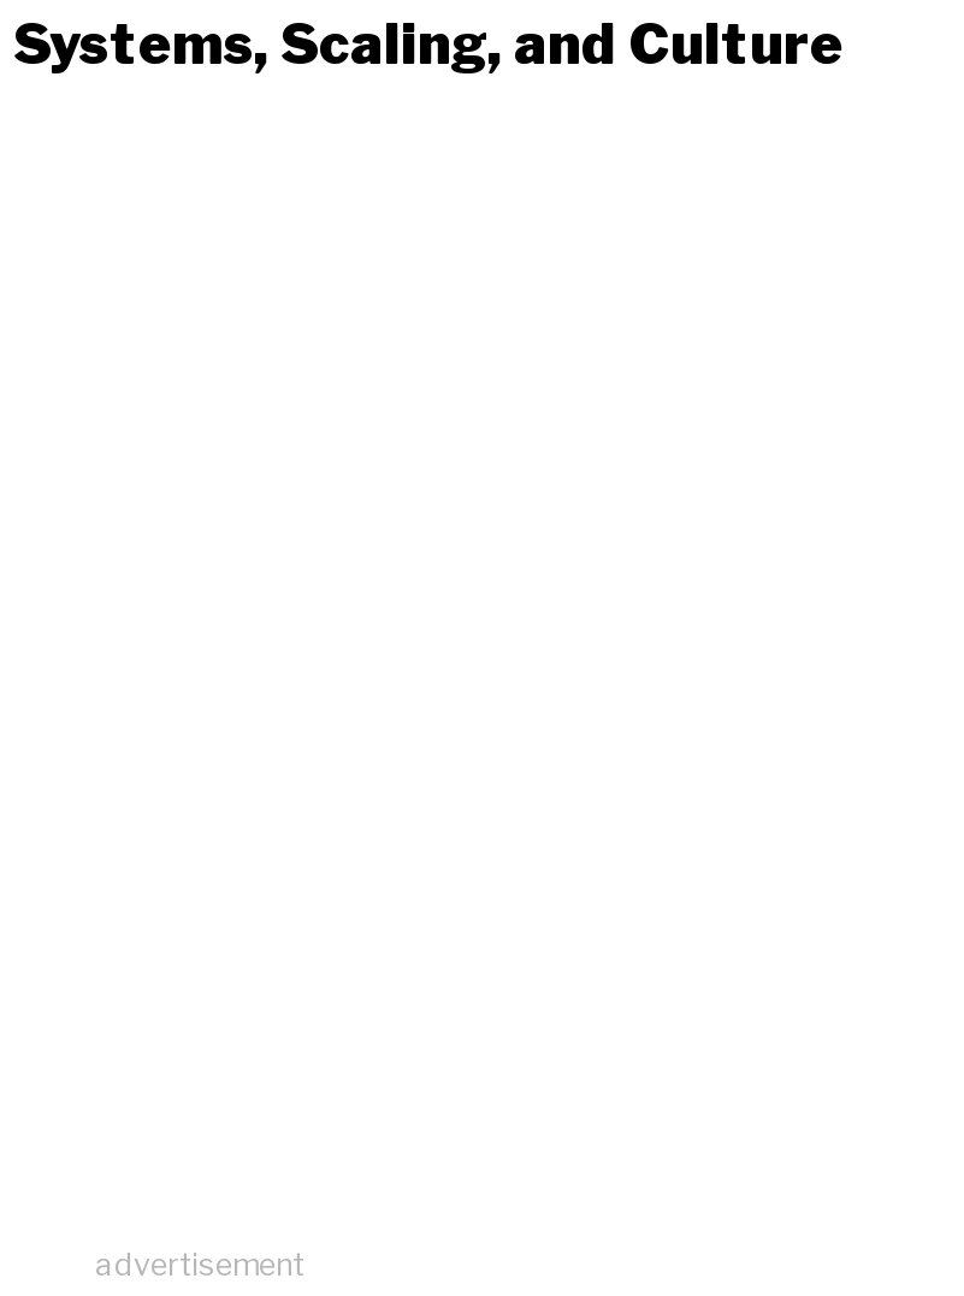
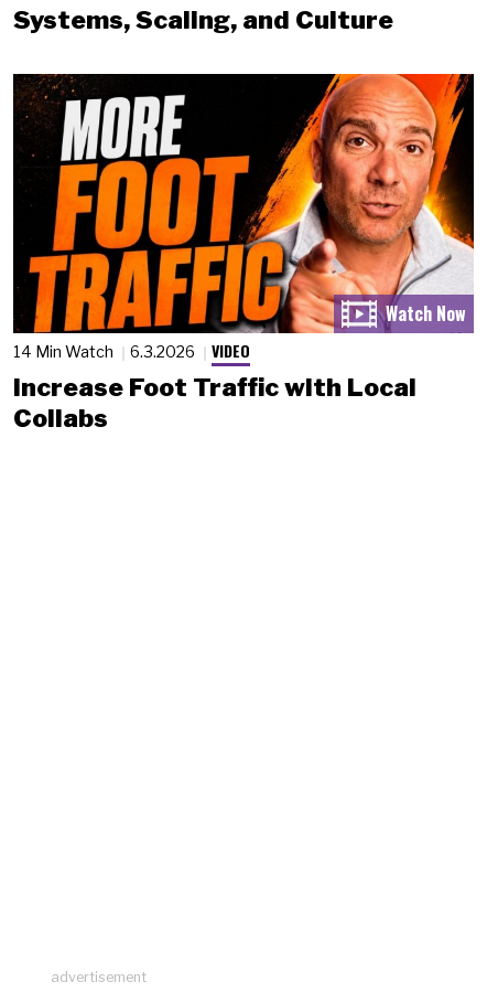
+ [image]
+ 14 Min Watch
+ 6.3.2026
+ VIDEO
+ Increase Foot Traffic with Local
+ Collabs
